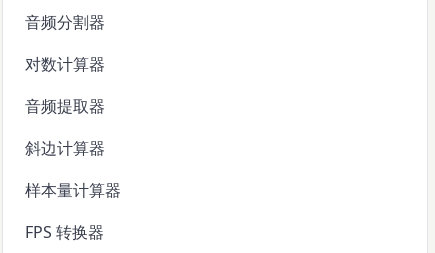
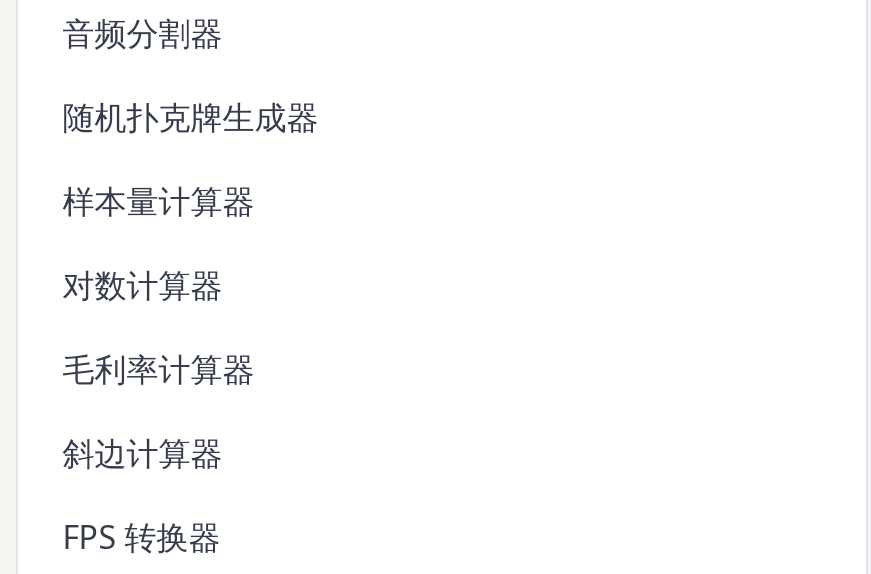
+ 随机扑克牌生成器

moved down: 对数计算器

- 音频提取器
+ 毛利率计算器

moved down: 斜边计算器

moved up: 样本量计算器
